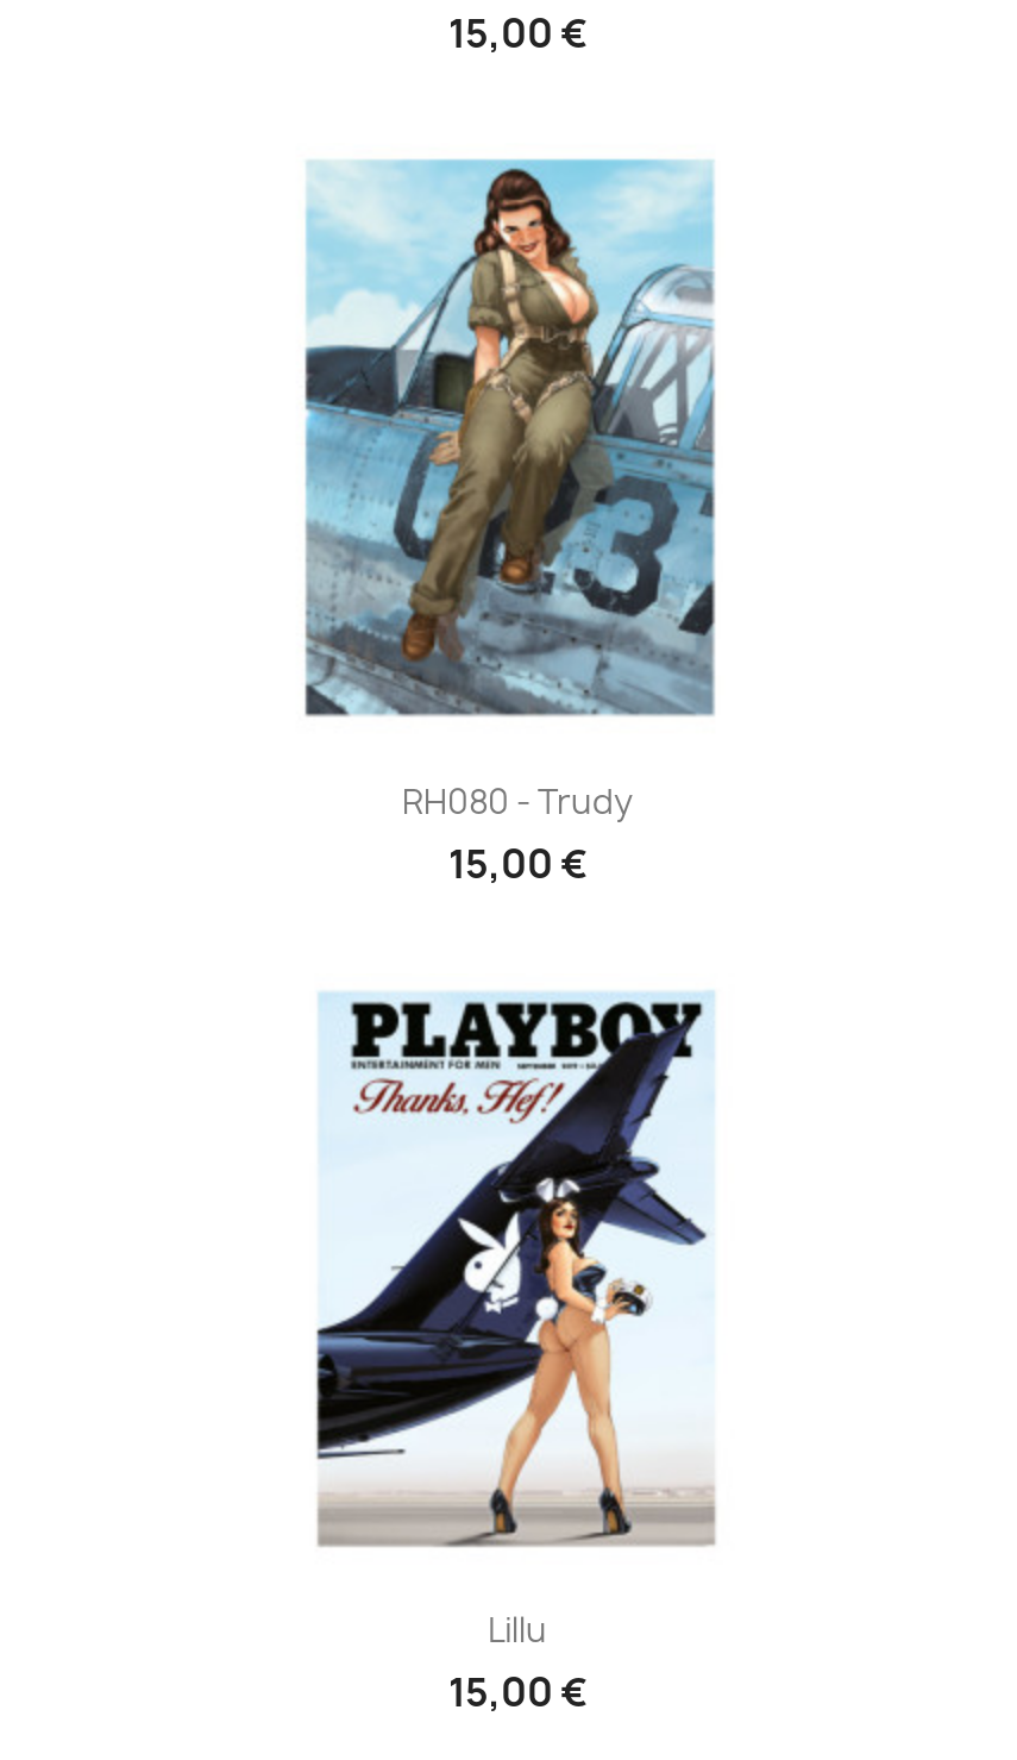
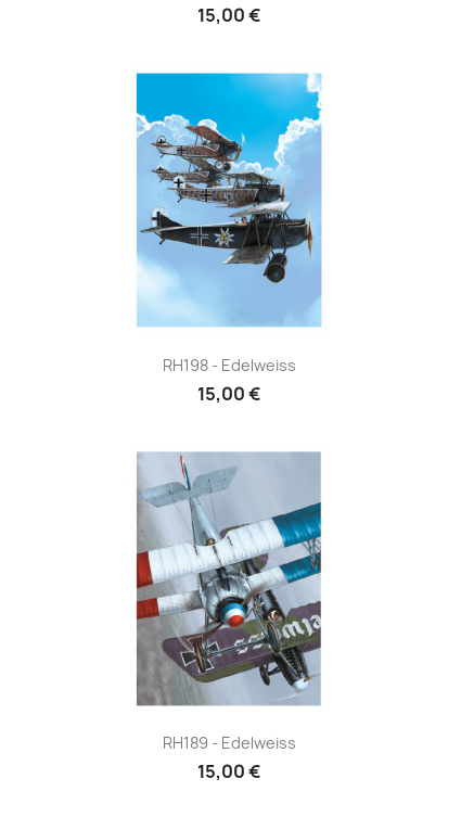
- [image]
- RH080 - Trudy
+ [image]
+ RH198 - Edelweiss

- [image]
- Lillu
+ [image]
+ RH189 - Edelweiss
